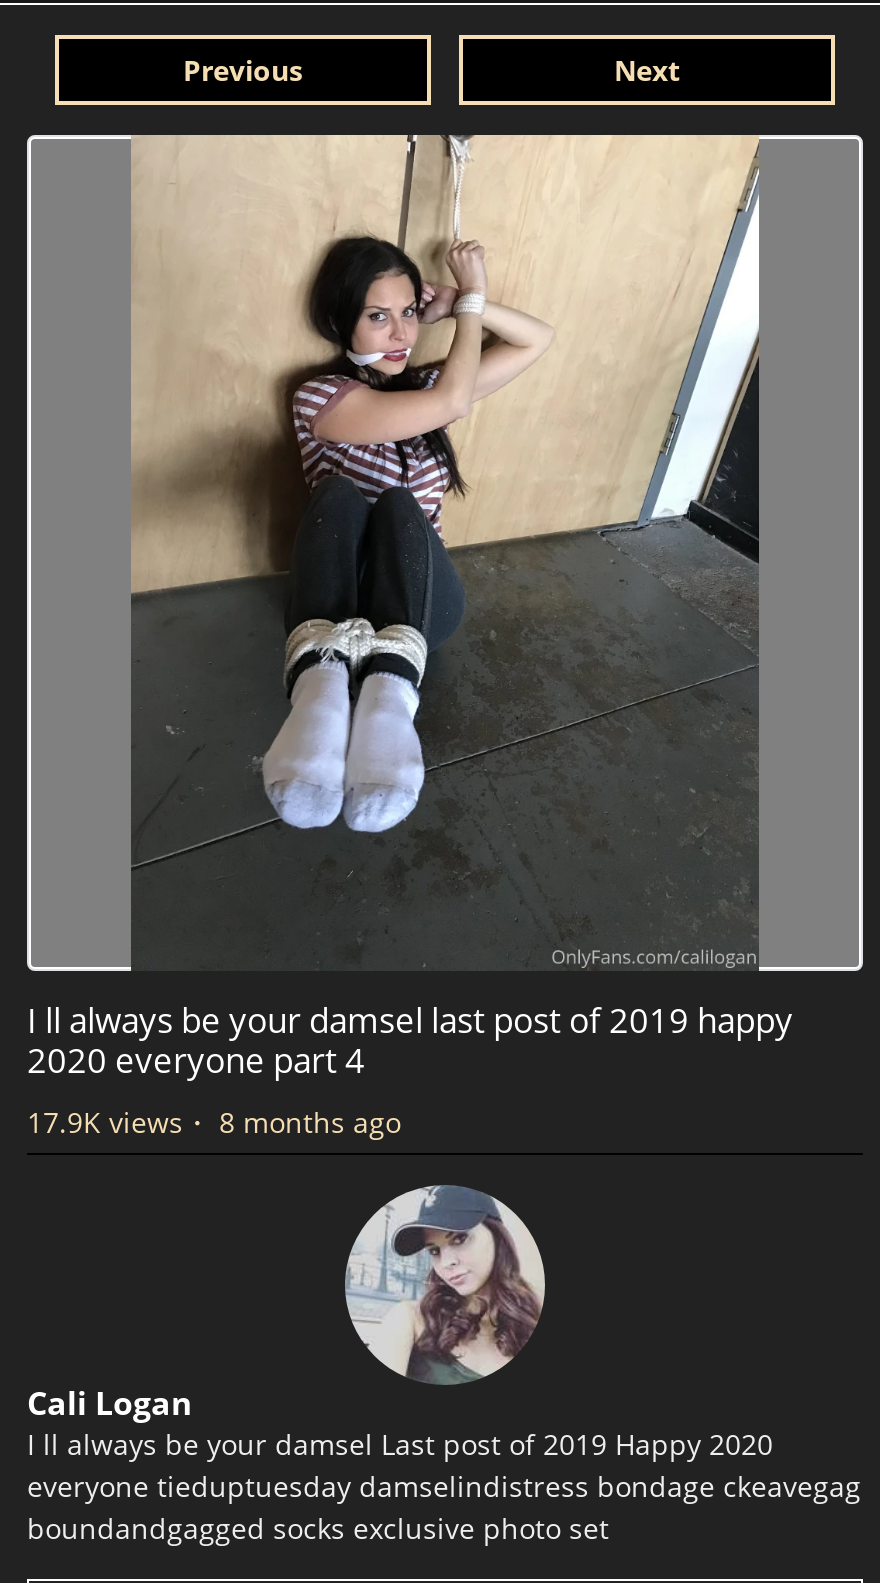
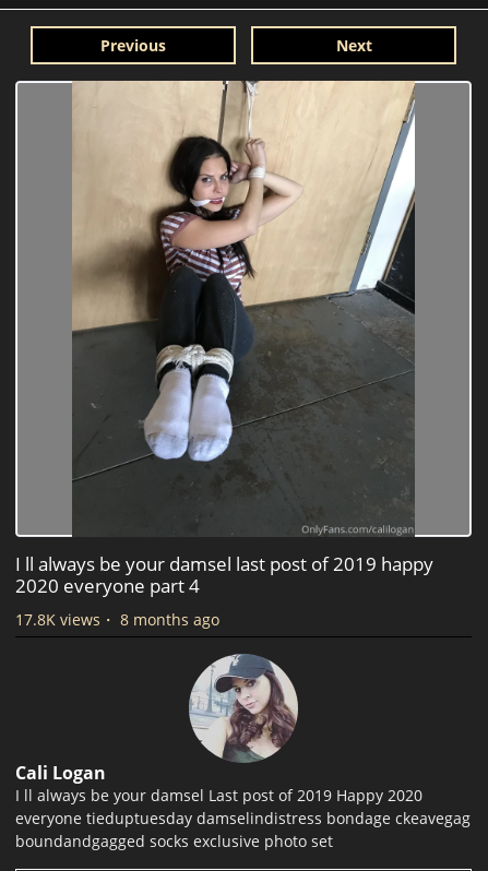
- 17.9K views・8 months ago
+ 17.8K views・8 months ago
